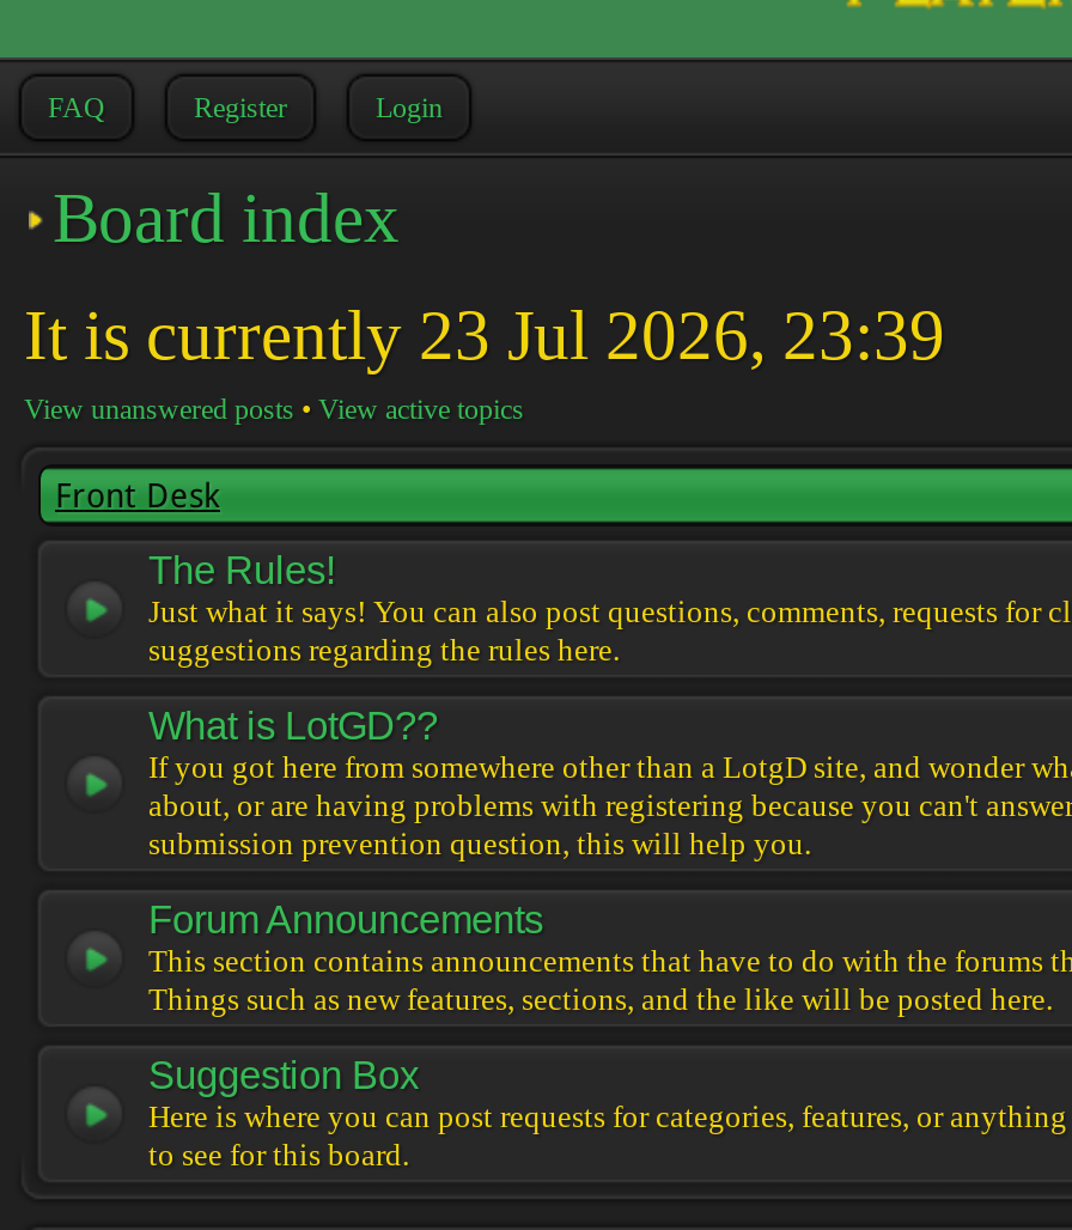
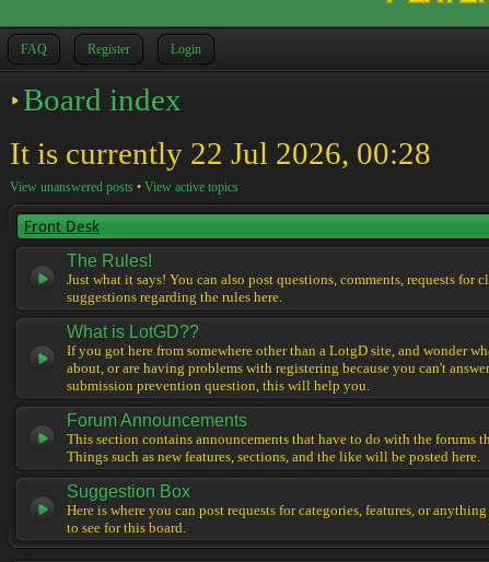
- It is currently 23 Jul 2026, 23:39
+ It is currently 22 Jul 2026, 00:28
